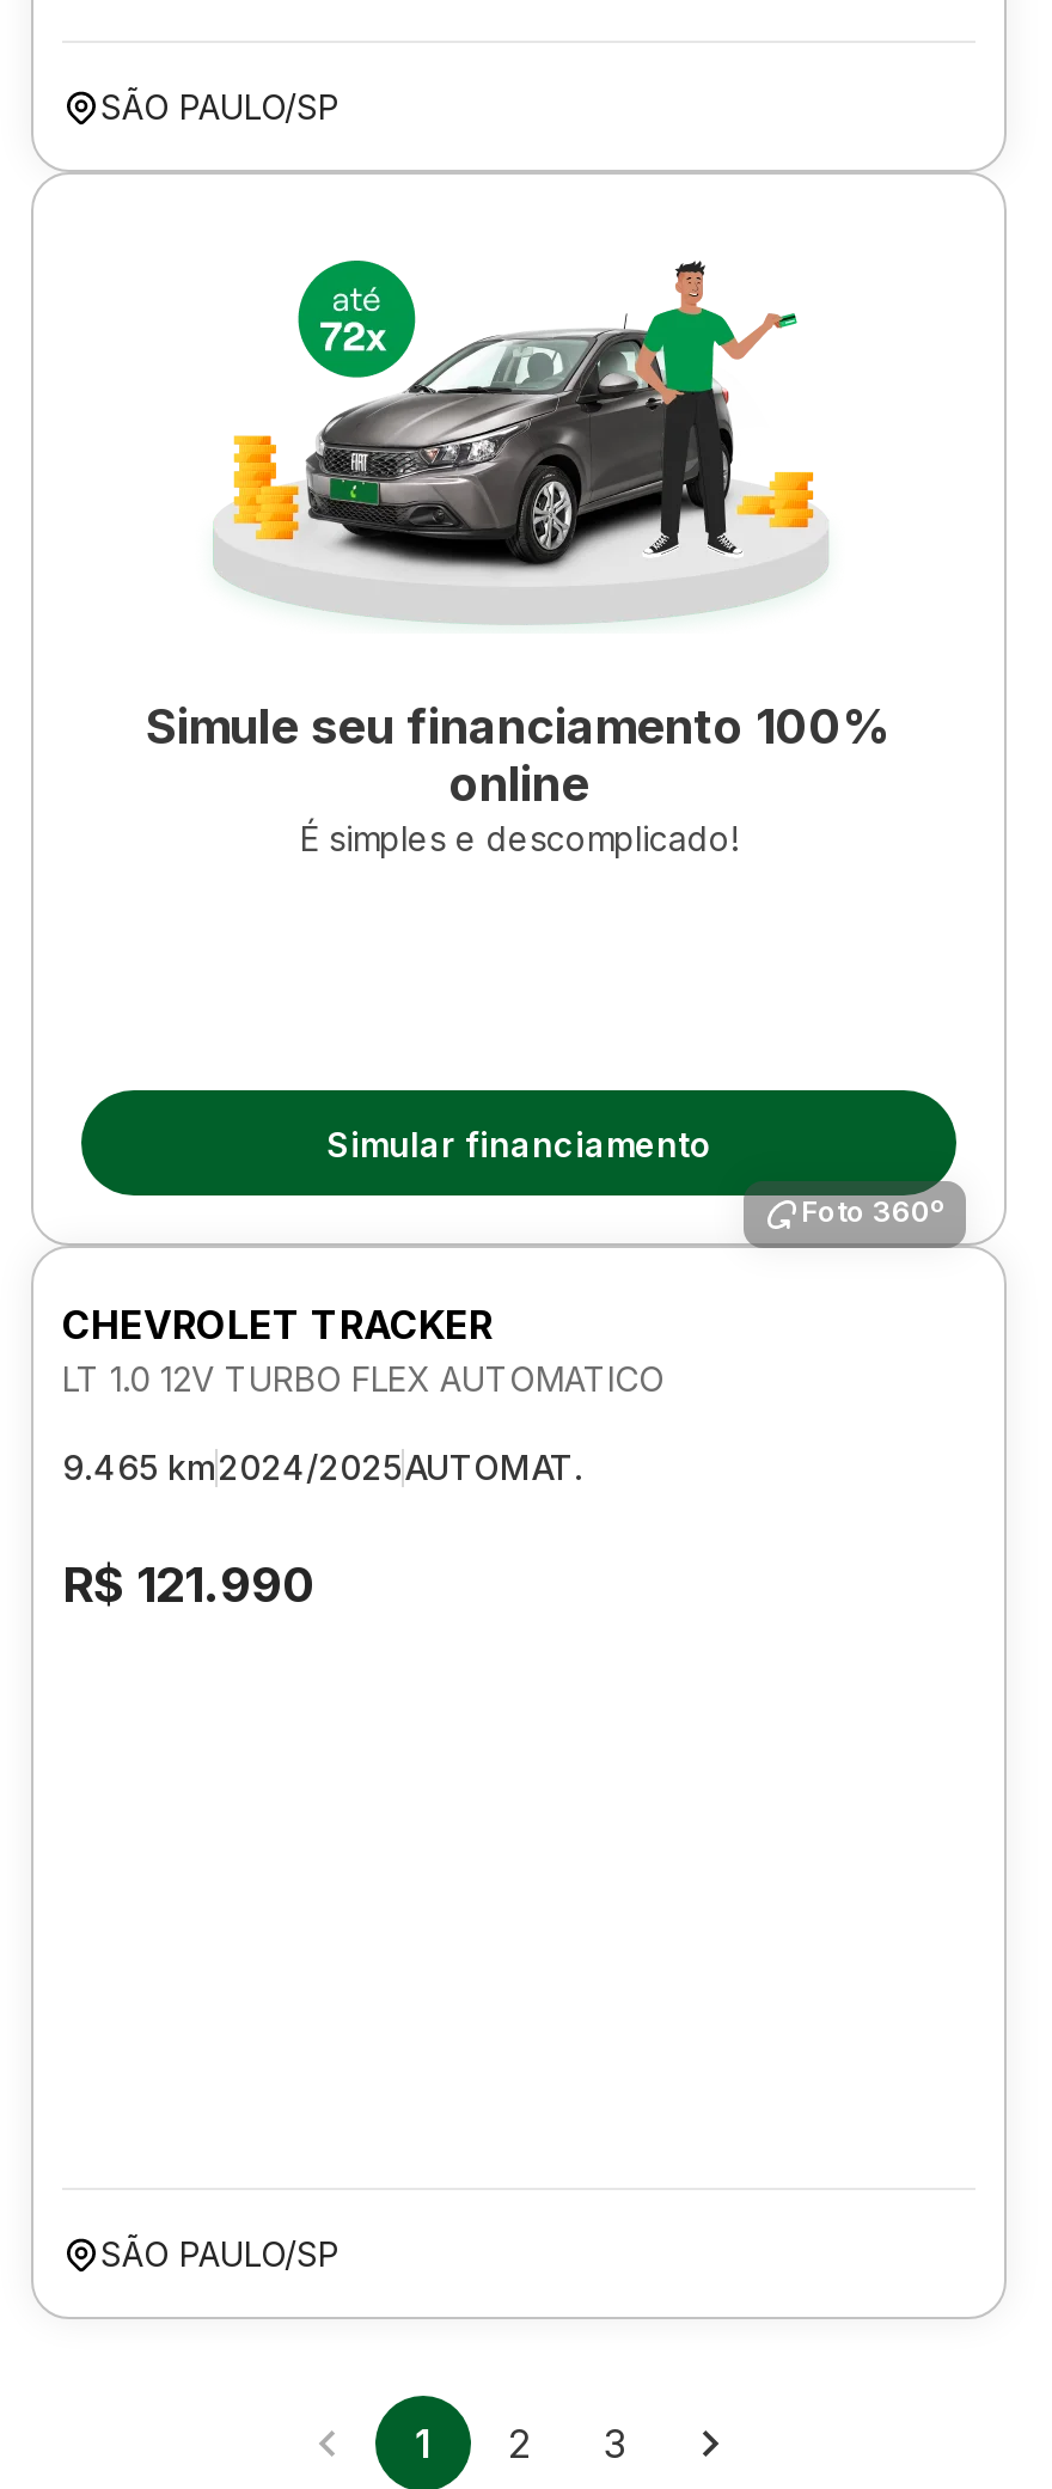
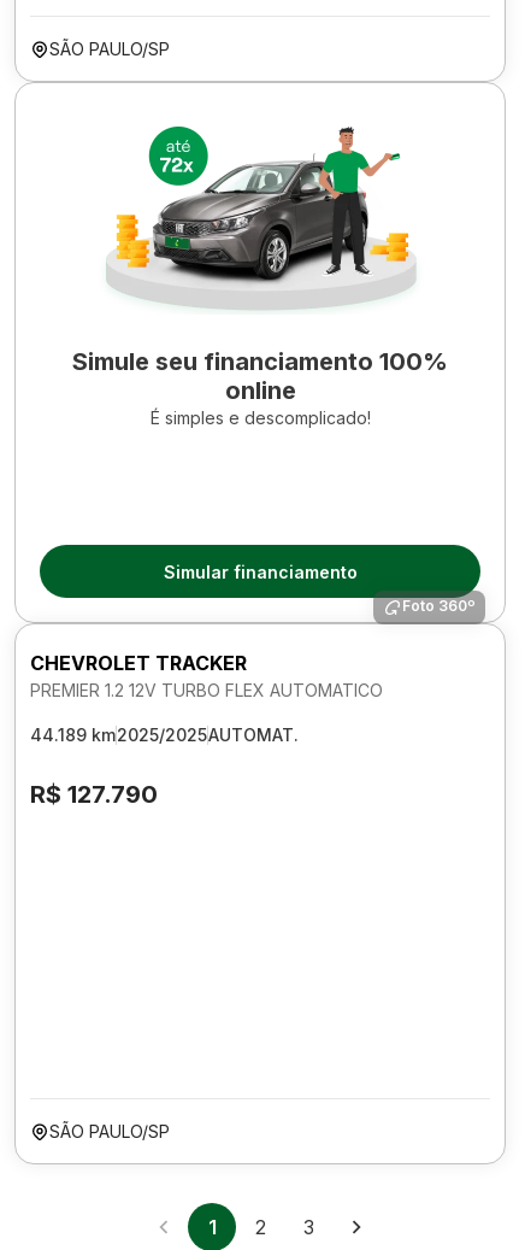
- LT 1.0 12V TURBO FLEX AUTOMATICO
+ PREMIER 1.2 12V TURBO FLEX AUTOMATICO

- 9.465 km2024/2025AUTOMAT.
+ 44.189 km2025/2025AUTOMAT.

- R$ 121.990
+ R$ 127.790
